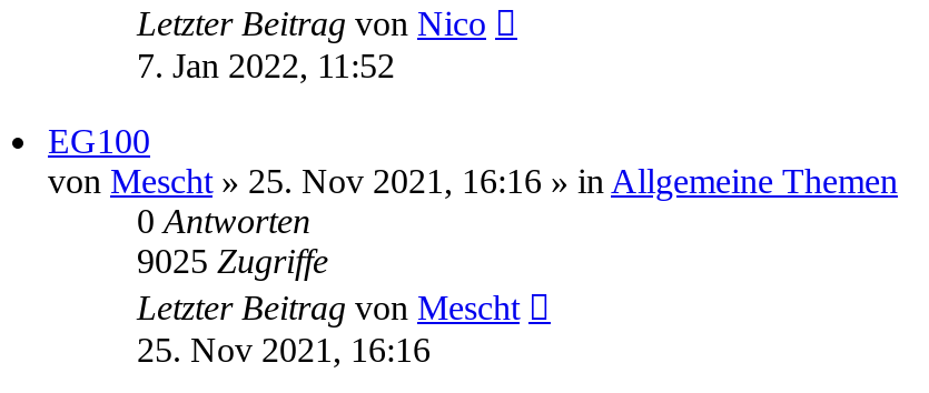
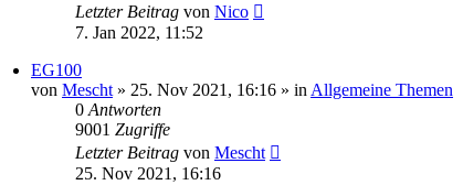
- 9025 Zugriffe
+ 9001 Zugriffe
